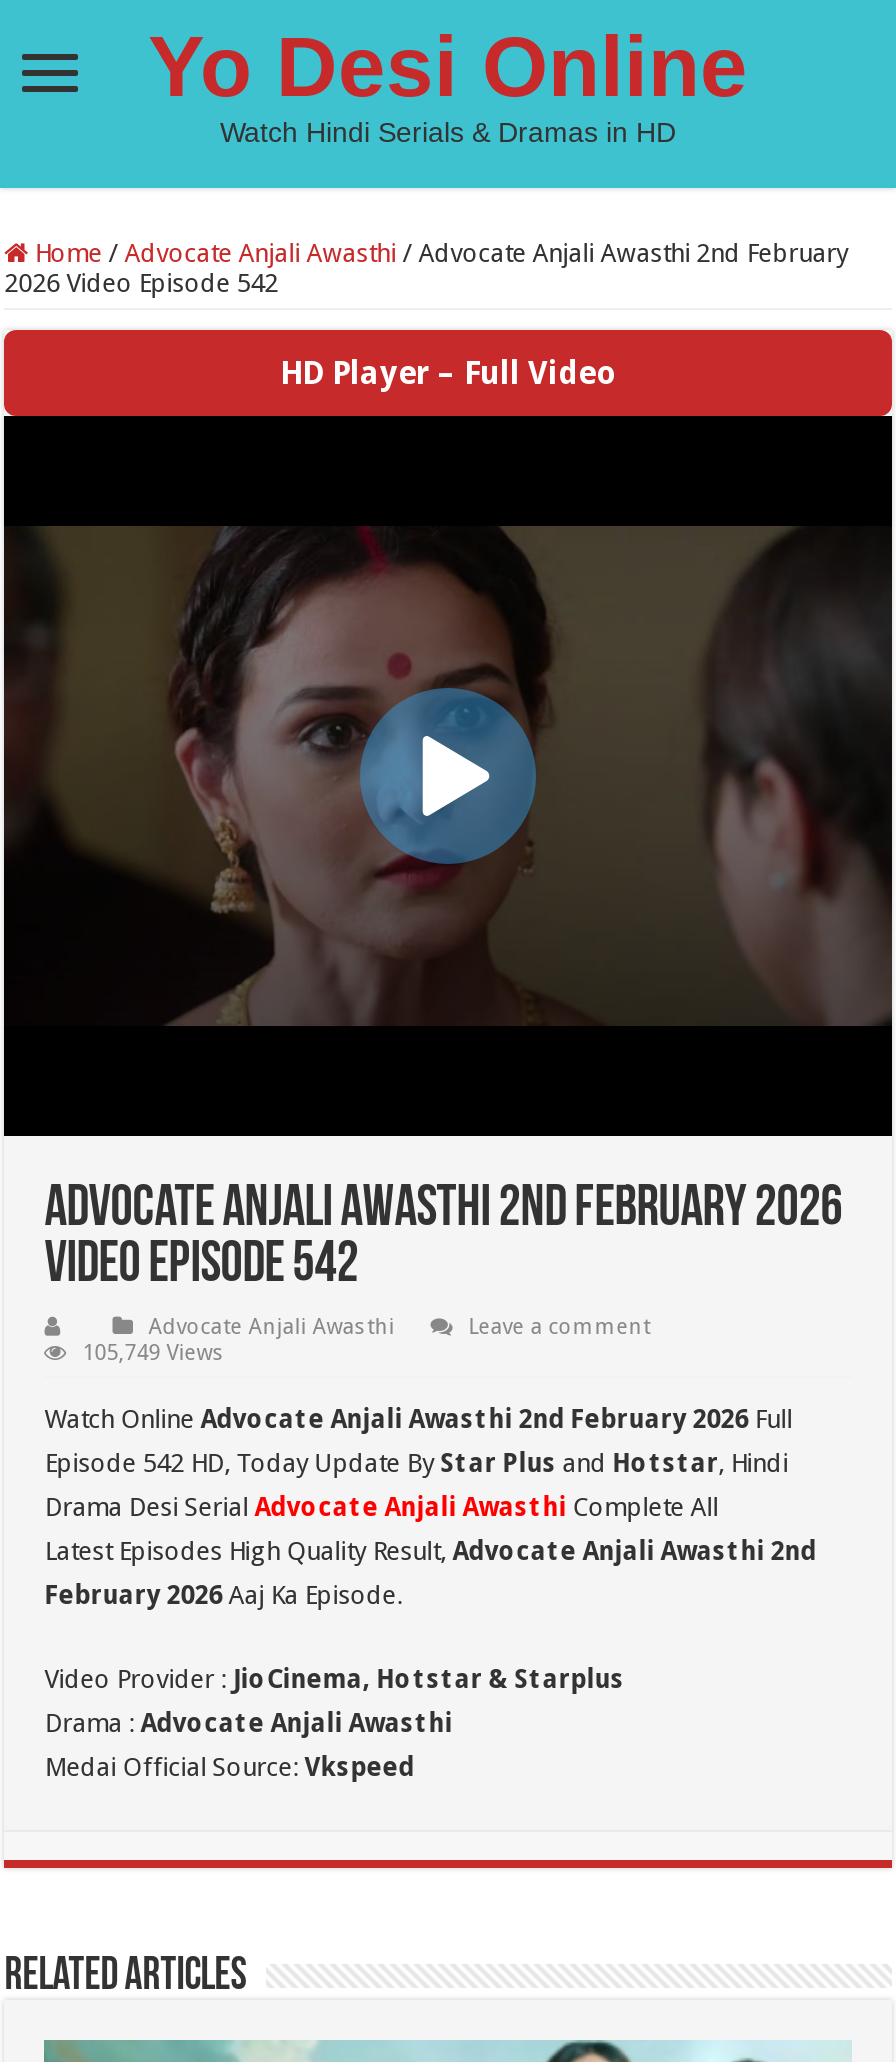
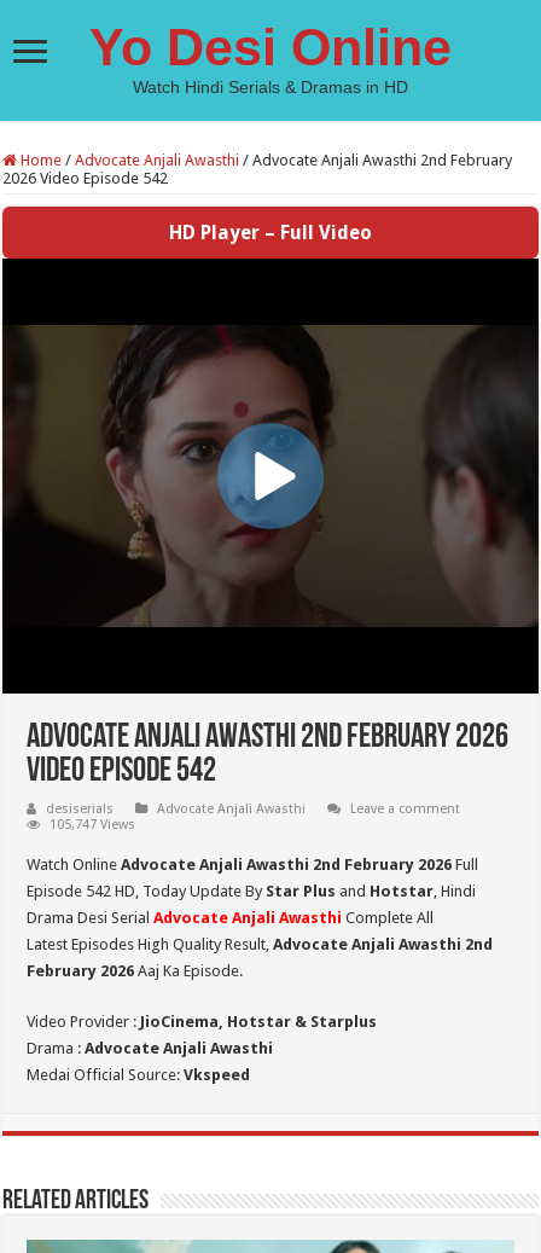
+ desiserials

- 105,749 Views
+ 105,747 Views
